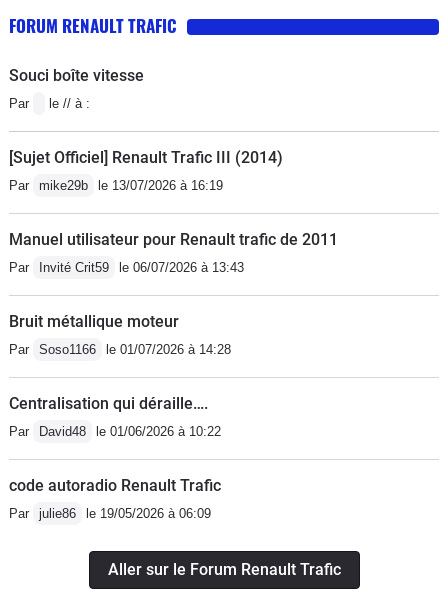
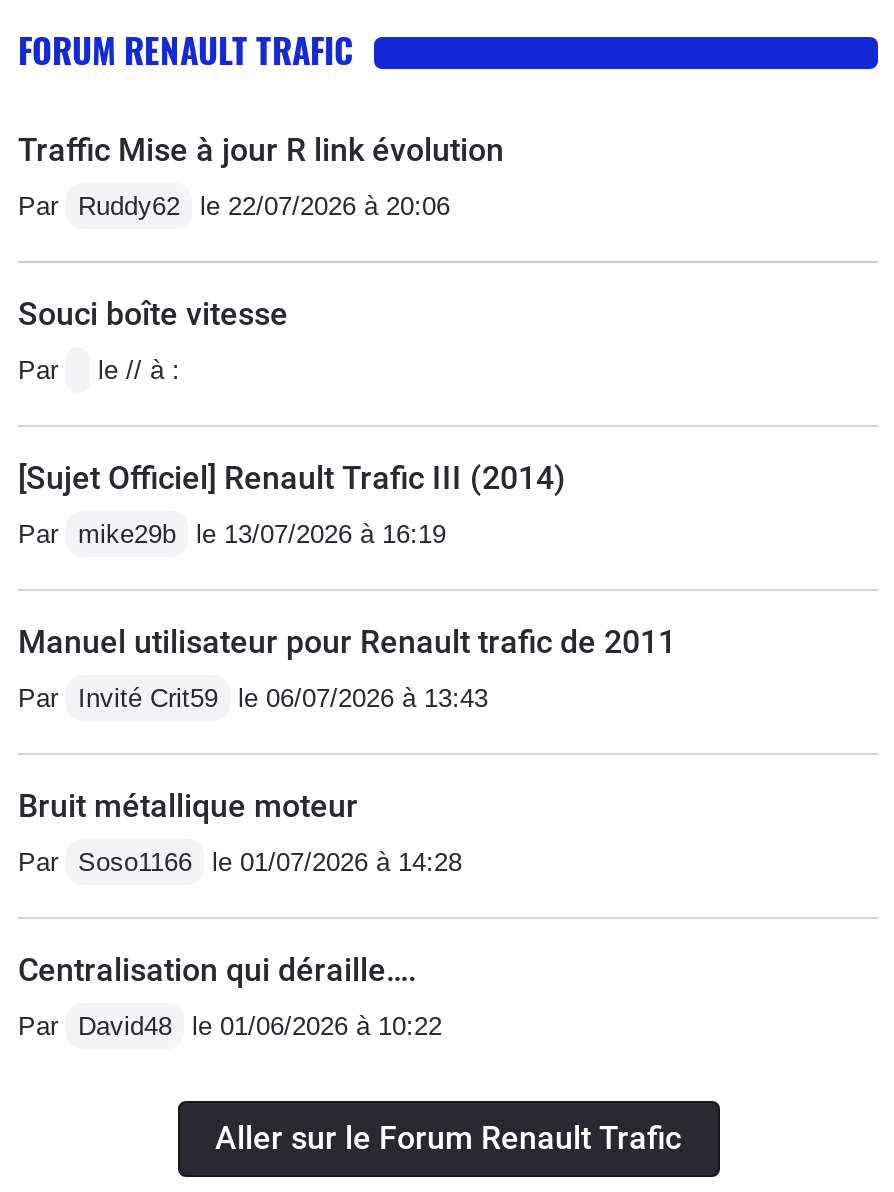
+ Traffic Mise à jour R link évolution
+ Par Ruddy62 le 22/07/2026 à 20:06

moved down: Souci boîte vitesse | Par | le // à : | ... | Centralisation qui déraille…. | Par David48 le 01/06/2026 à 10:22

- code autoradio Renault Trafic
- Par julie86 le 19/05/2026 à 06:09
